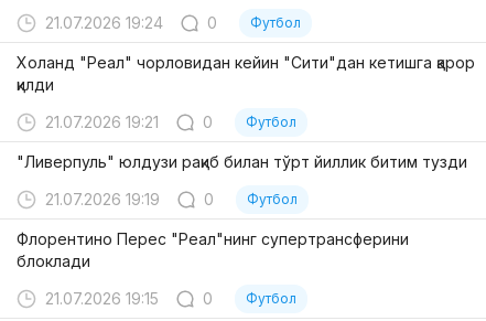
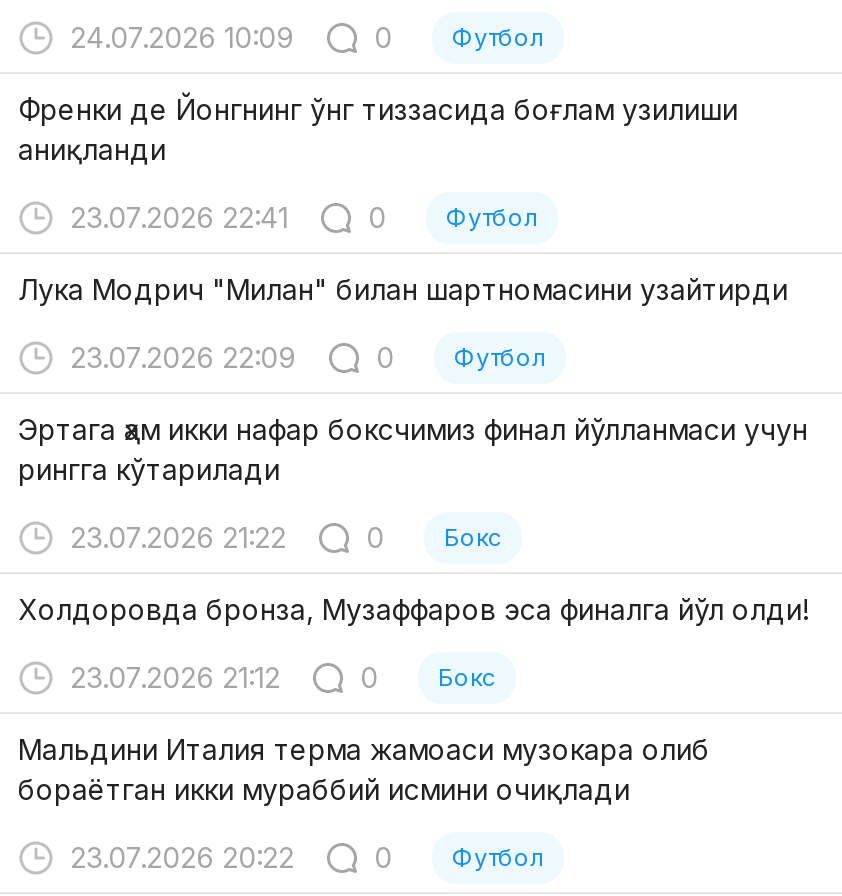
- 21.07.2026 19:24
+ 24.07.2026 10:09

- Холанд "Реал" чорловидан кейин "Сити"дан кетишга қарор
- қилди
+ Френки де Йонгнинг ўнг тиззасида боғлам узилиши
+ аниқланди

- 21.07.2026 19:21
+ 23.07.2026 22:41

- "Ливерпуль" юлдузи рақиб билан тўрт йиллик битим тузди
+ Лука Модрич "Милан" билан шартномасини узайтирди

- 21.07.2026 19:19
+ 23.07.2026 22:09

- Флорентино Перес "Реал"нинг супертрансферини
- блоклади
- 21.07.2026 19:15
+ Эртага ҳам икки нафар боксчимиз финал йўлланмаси учун
+ рингга кўтарилади
+ 23.07.2026 21:22
+ 0
+ Бокс
+ Холдоровда бронза, Музаффаров эса финалга йўл олди!
+ 23.07.2026 21:12
+ 0
+ Бокс
+ Мальдини Италия терма жамоаси музокара олиб
+ бораётган икки мураббий исмини очиқлади
+ 23.07.2026 20:22
